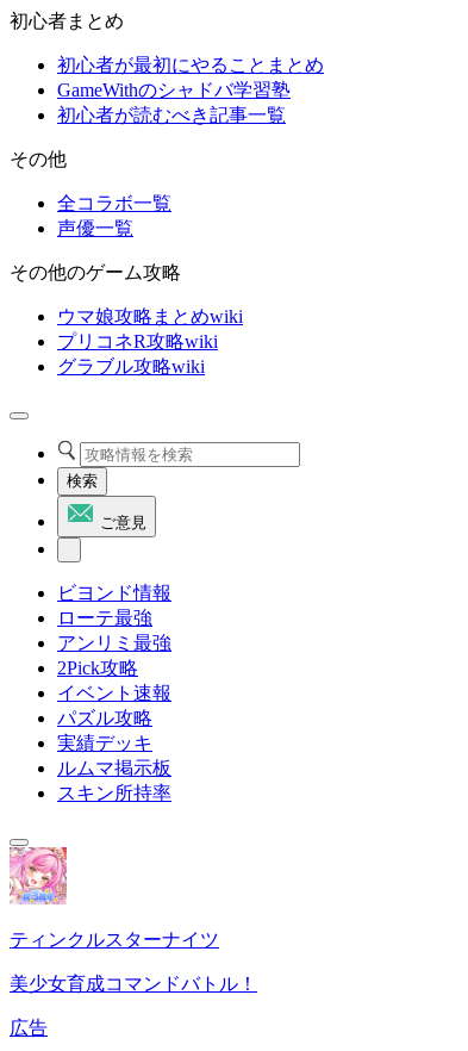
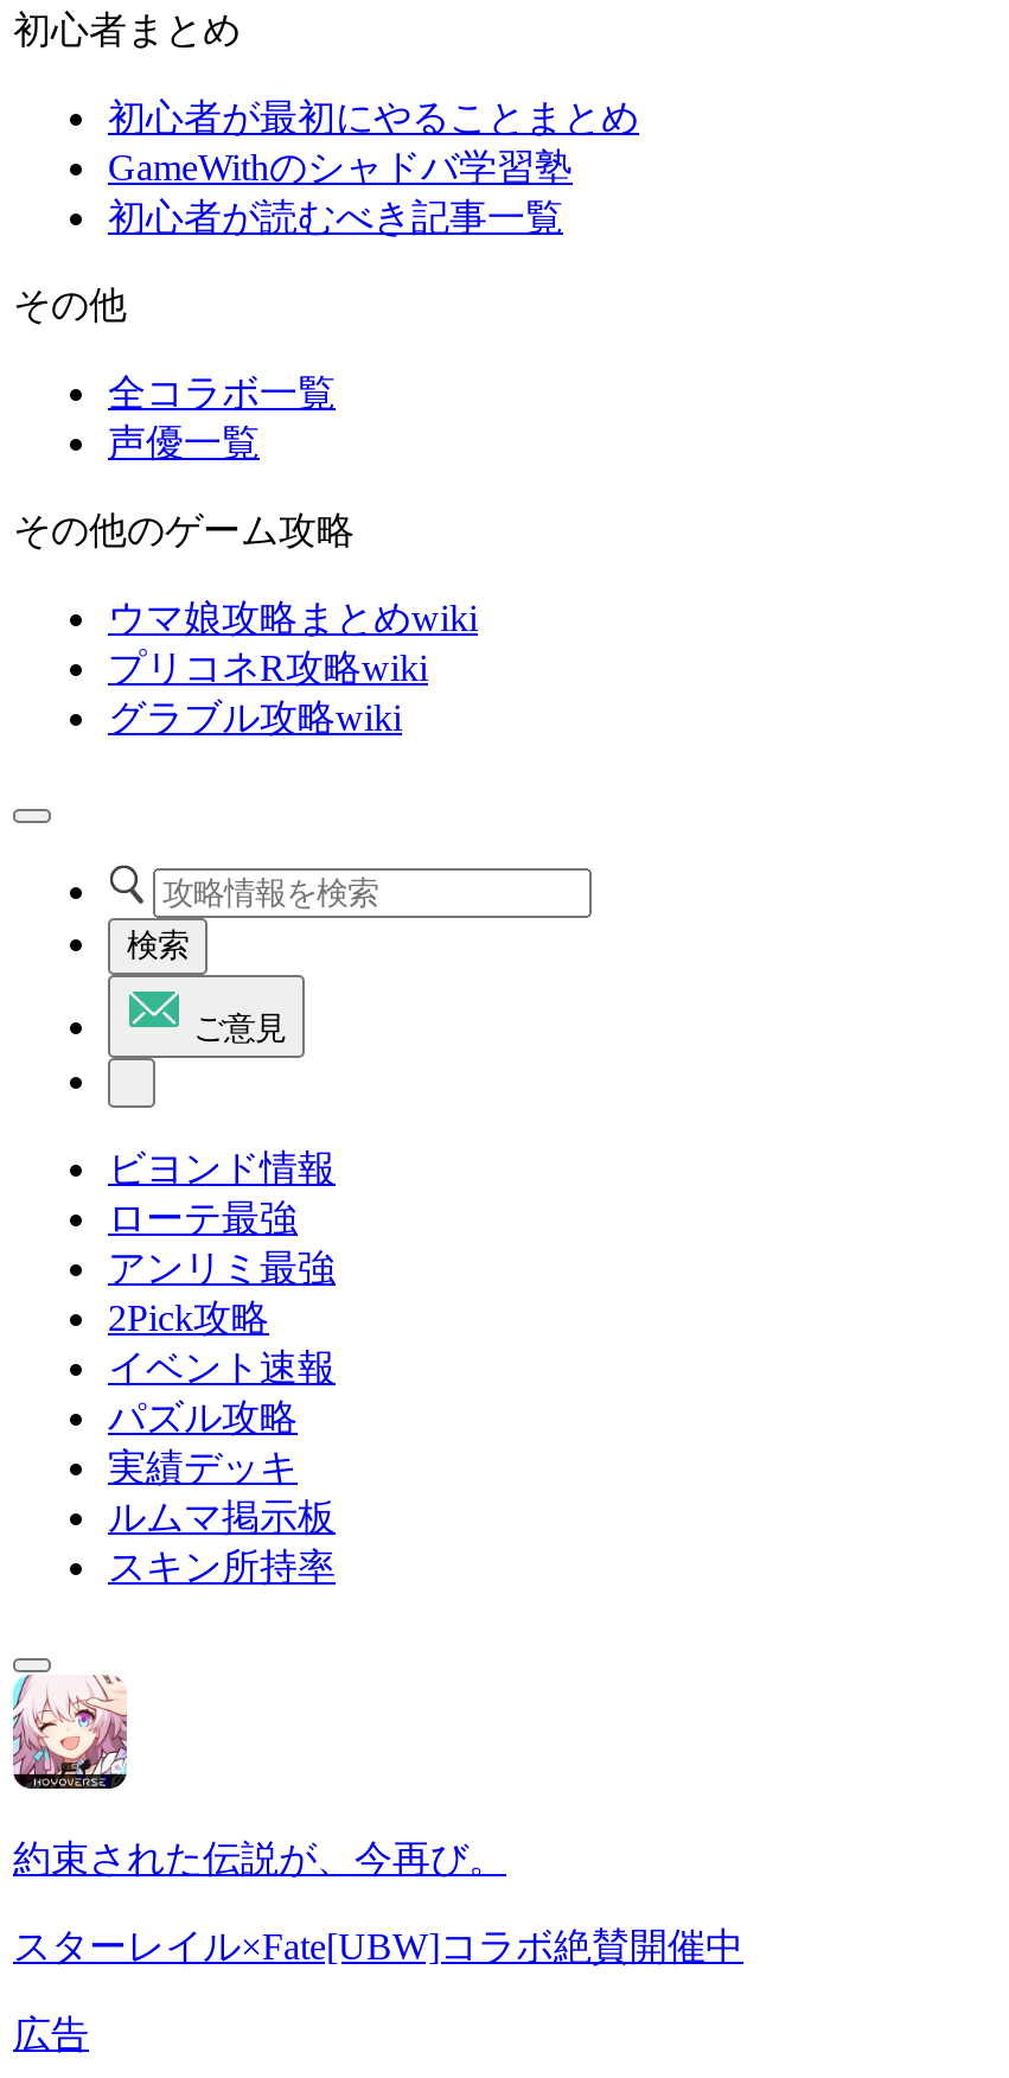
- [image]
- ティンクルスターナイツ
+ [image]
+ 約束された伝説が、今再び。

- 美少女育成コマンドバトル！
+ スターレイル×Fate[UBW]コラボ絶賛開催中
